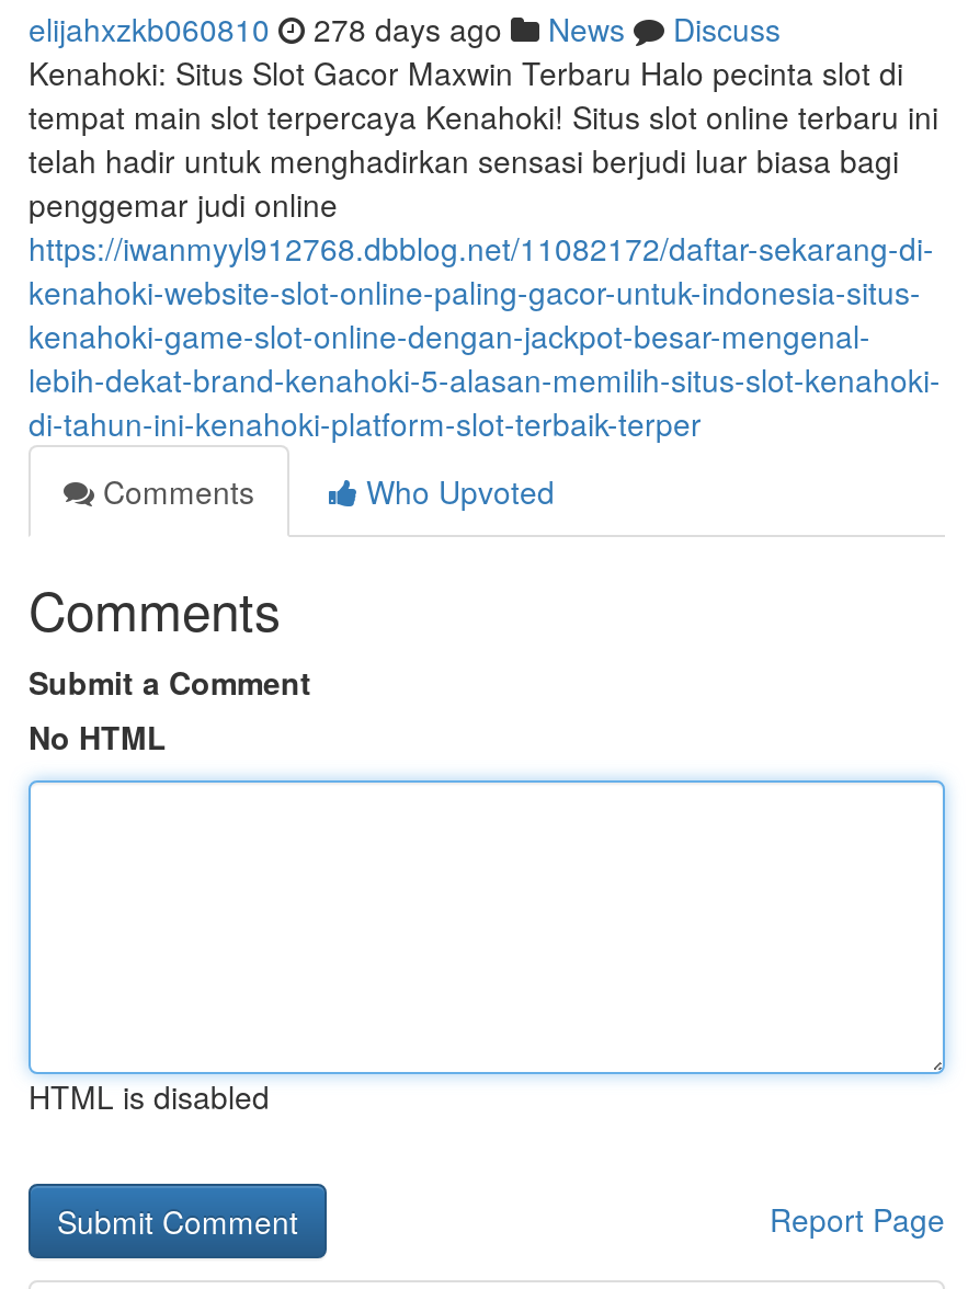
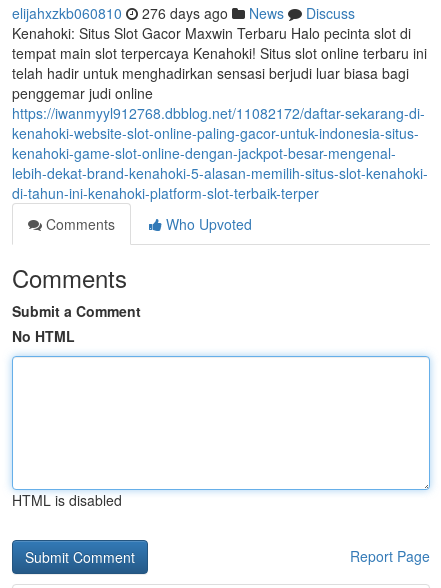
- elijahxzkb060810 278 days ago News Discuss
+ elijahxzkb060810 276 days ago News Discuss
